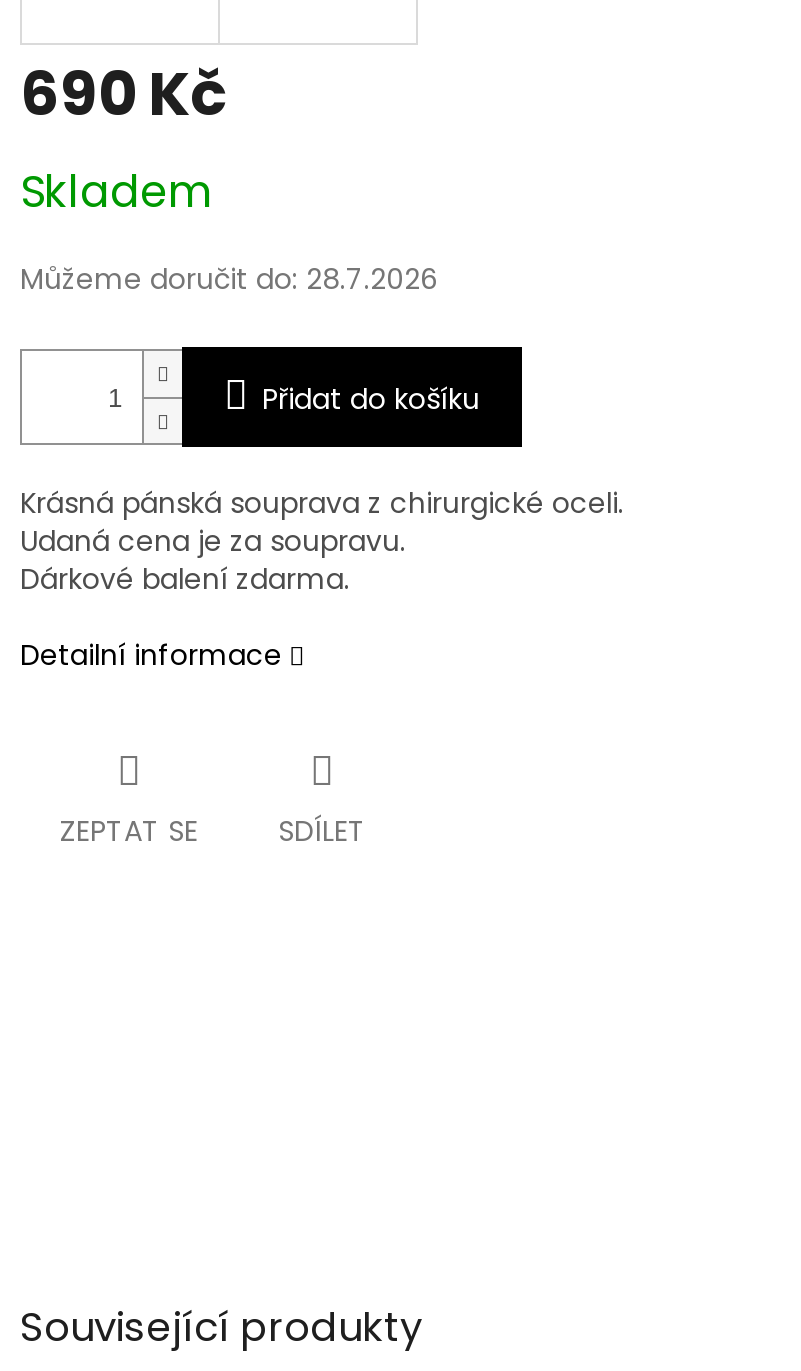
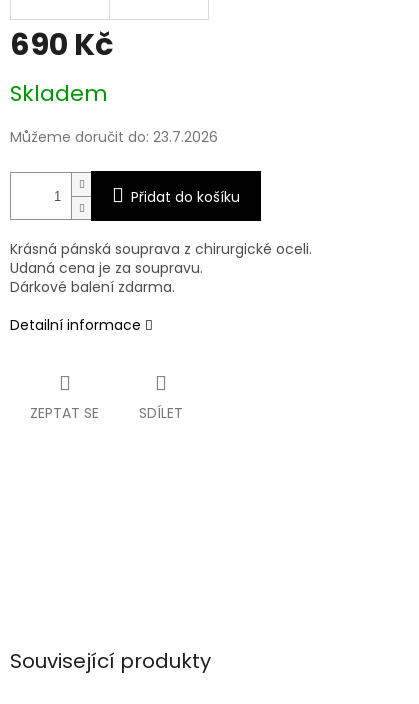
- Můžeme doručit do: 28.7.2026
+ Můžeme doručit do: 23.7.2026
